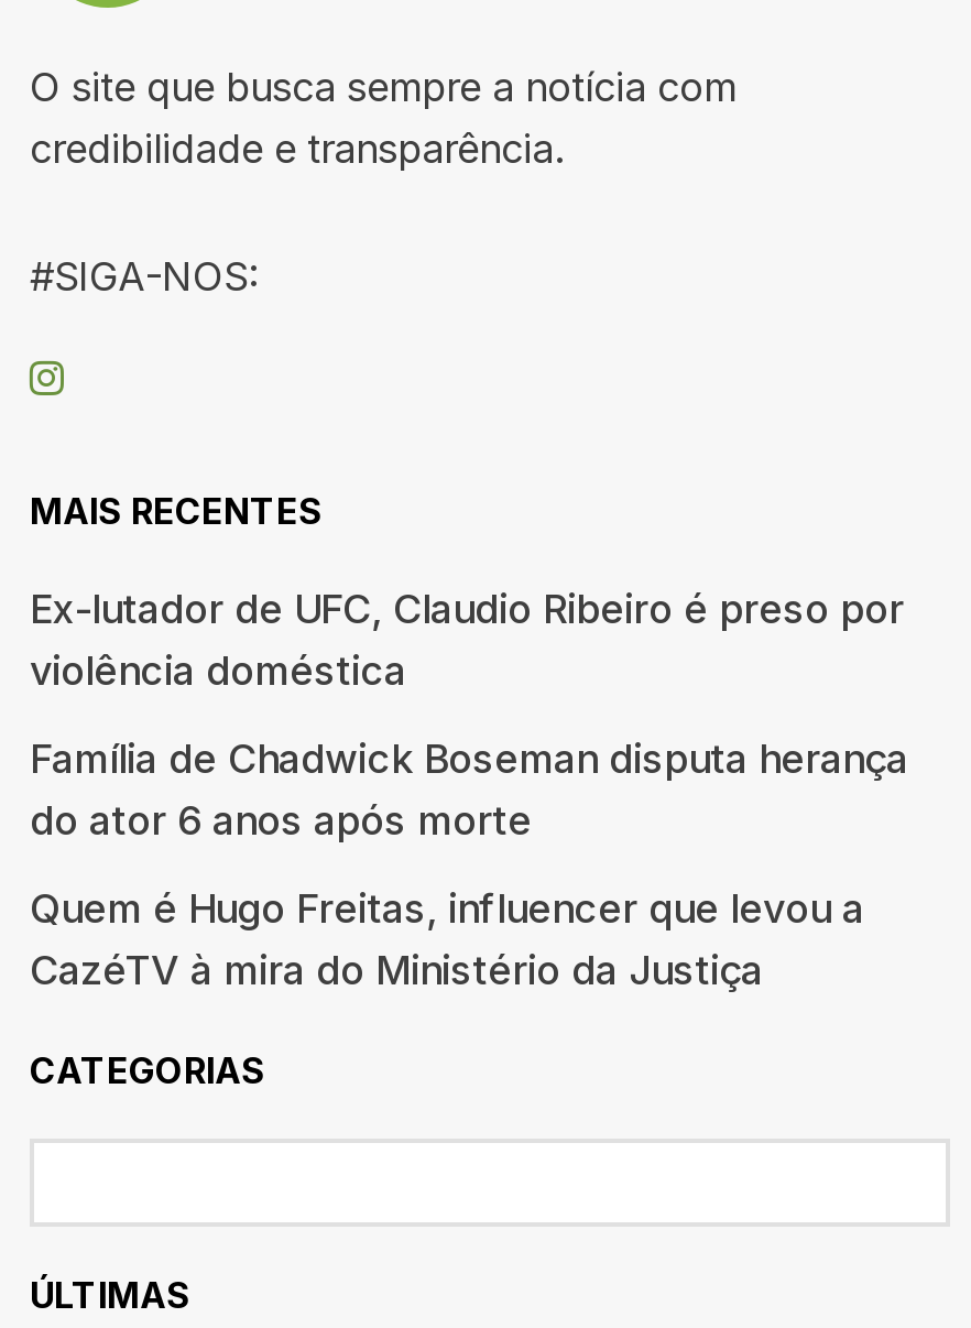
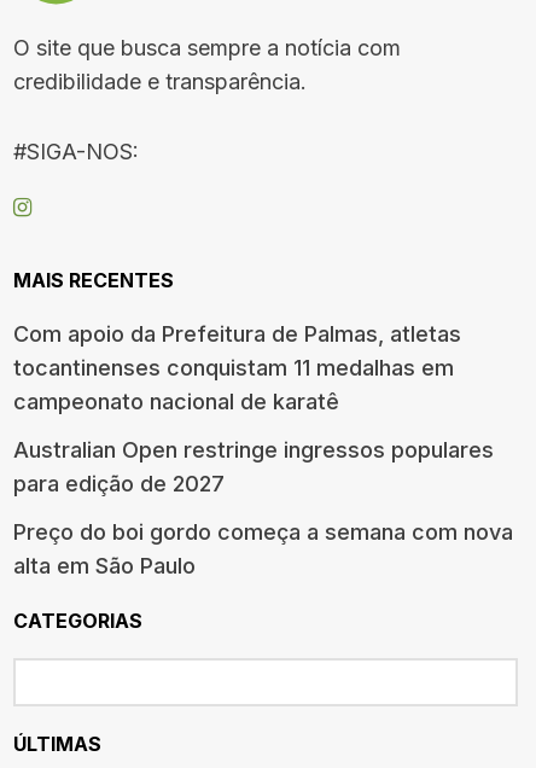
- Ex-lutador de UFC, Claudio Ribeiro é preso por
- violência doméstica
+ Com apoio da Prefeitura de Palmas, atletas
+ tocantinenses conquistam 11 medalhas em
+ campeonato nacional de karatê

- Família de Chadwick Boseman disputa herança
- do ator 6 anos após morte
+ Australian Open restringe ingressos populares
+ para edição de 2027

- Quem é Hugo Freitas, influencer que levou a
- CazéTV à mira do Ministério da Justiça
+ Preço do boi gordo começa a semana com nova
+ alta em São Paulo
